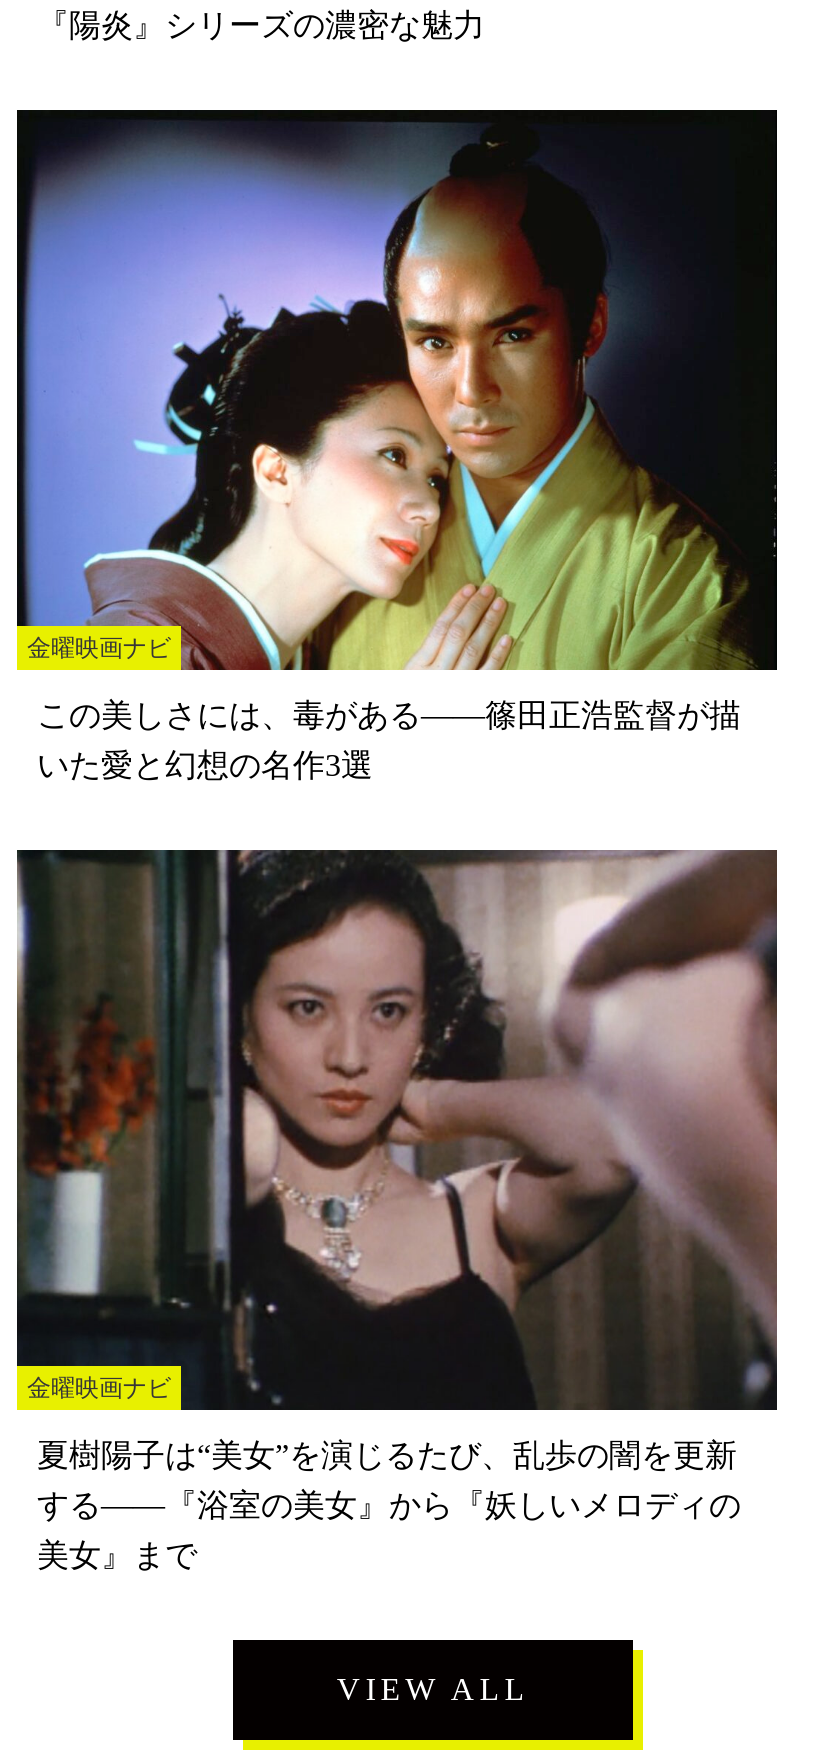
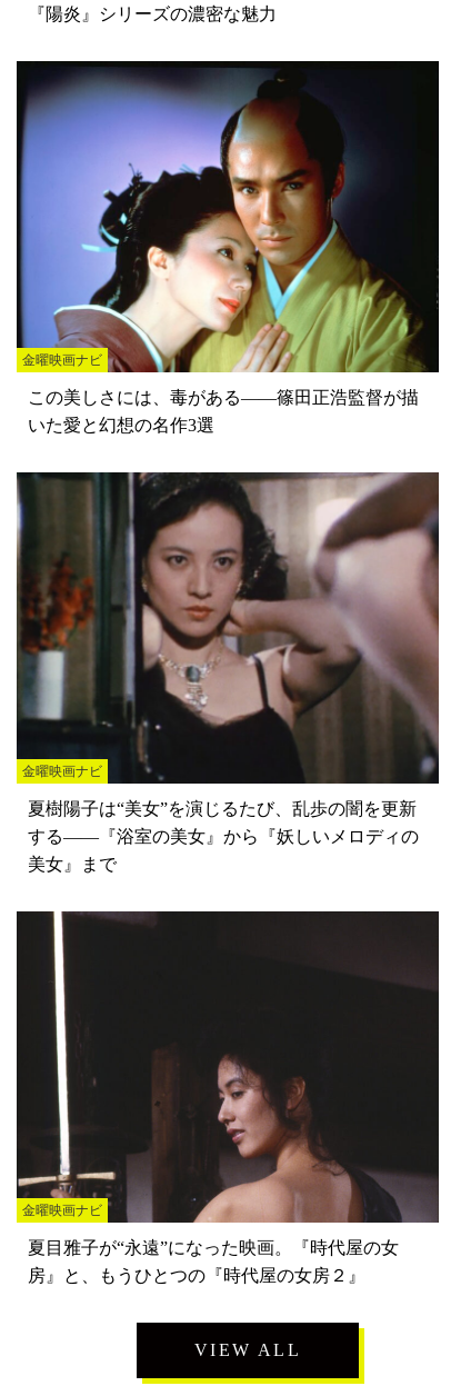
+ [image]
+ 金曜映画ナビ
+ 夏目雅子が“永遠”になった映画。『時代屋の女
+ 房』と、もうひとつの『時代屋の女房２』
